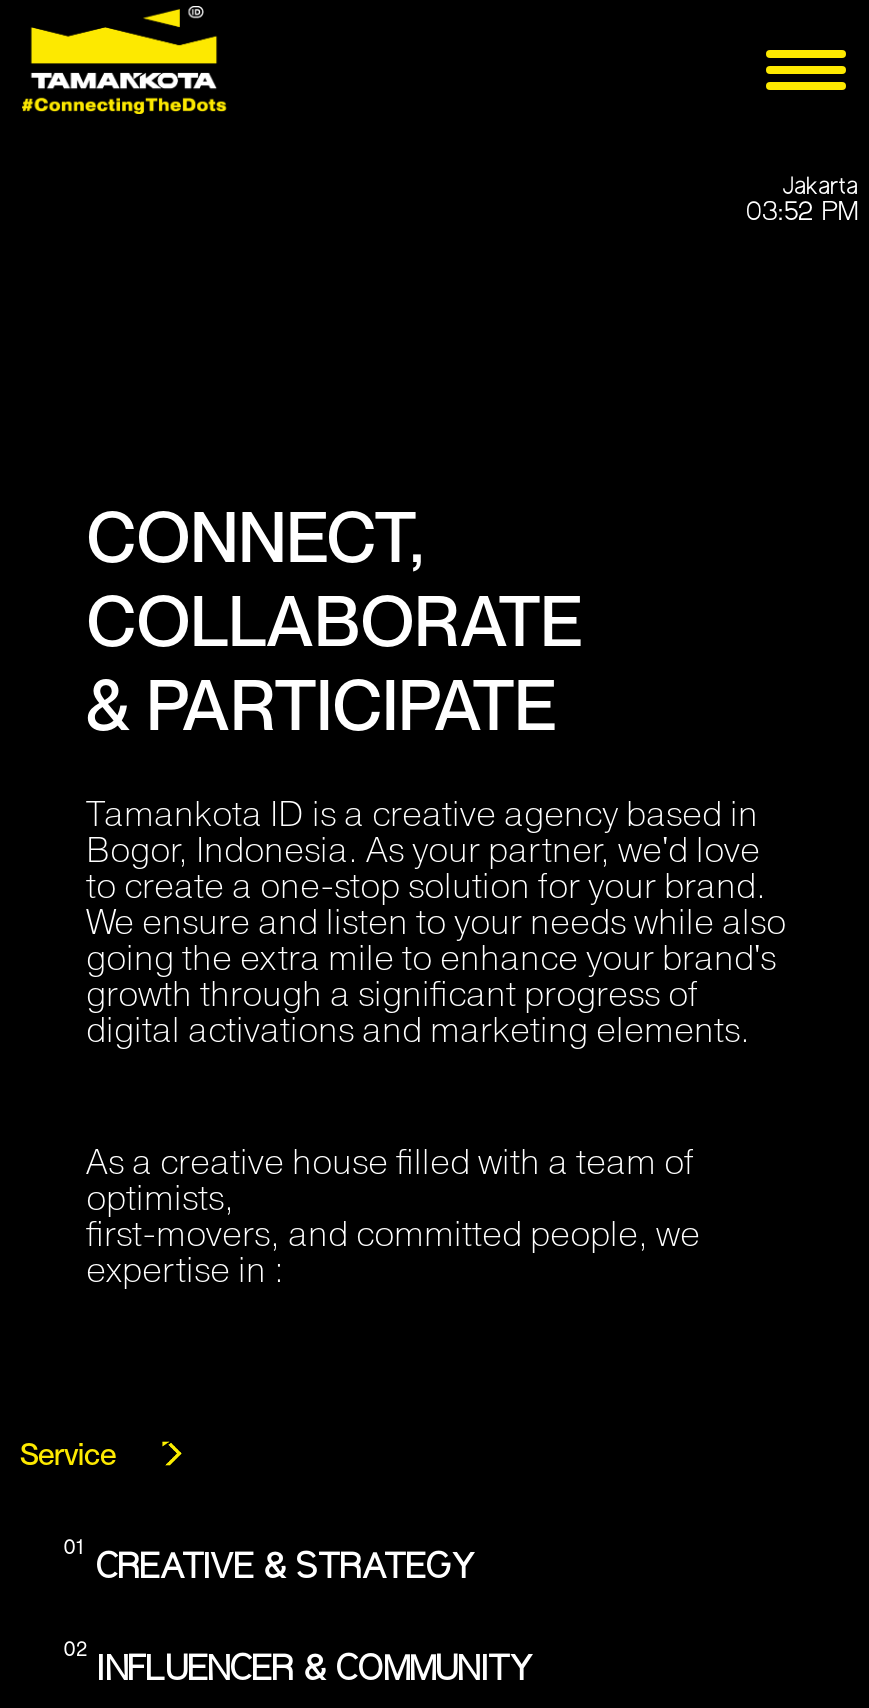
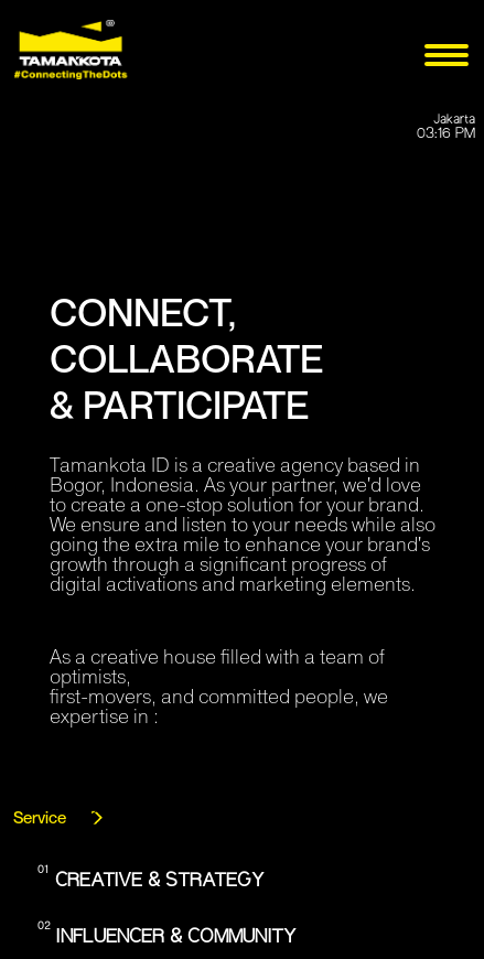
- 03:52 PM
+ 03:16 PM
